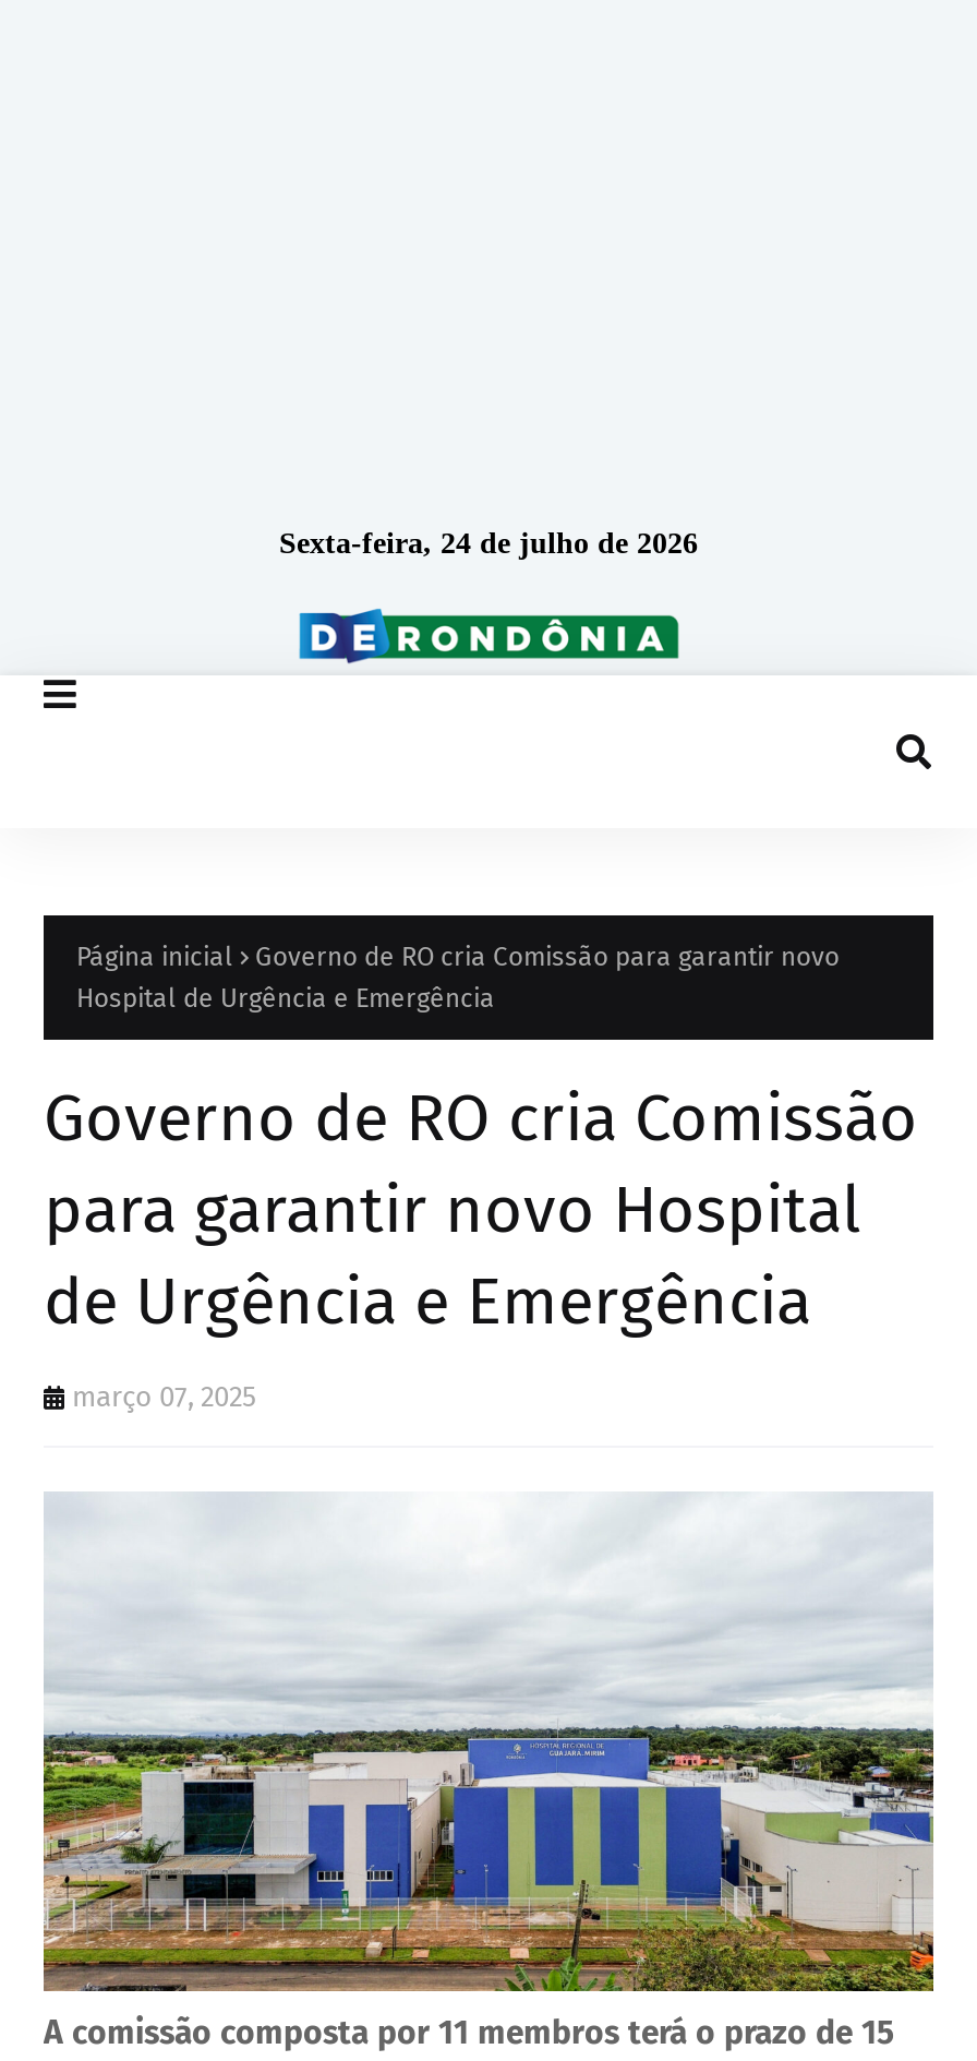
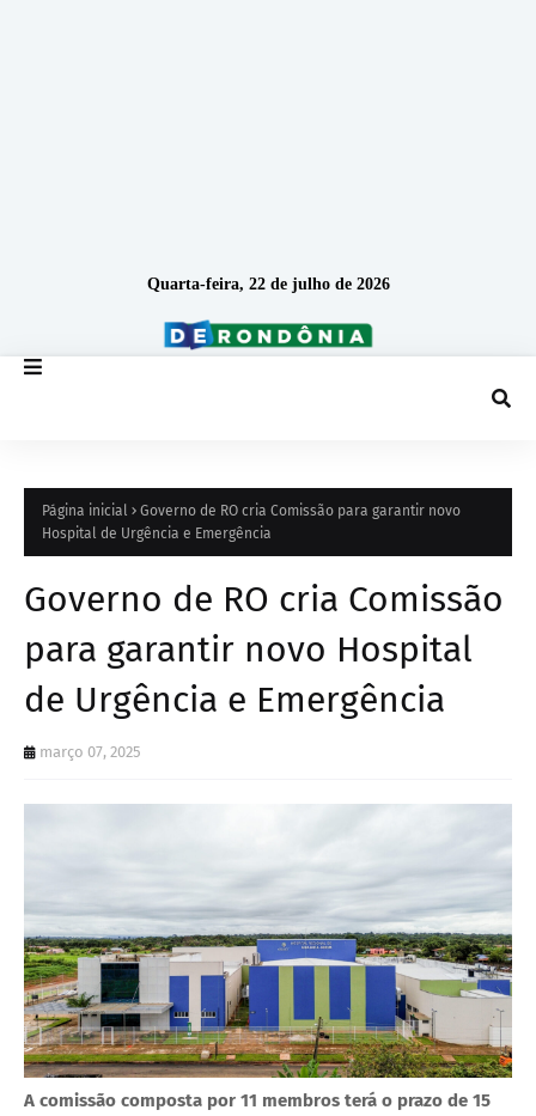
- Sexta-feira, 24 de julho de 2026
+ Quarta-feira, 22 de julho de 2026
